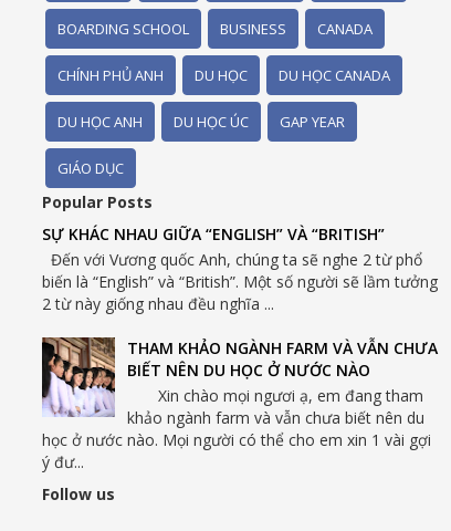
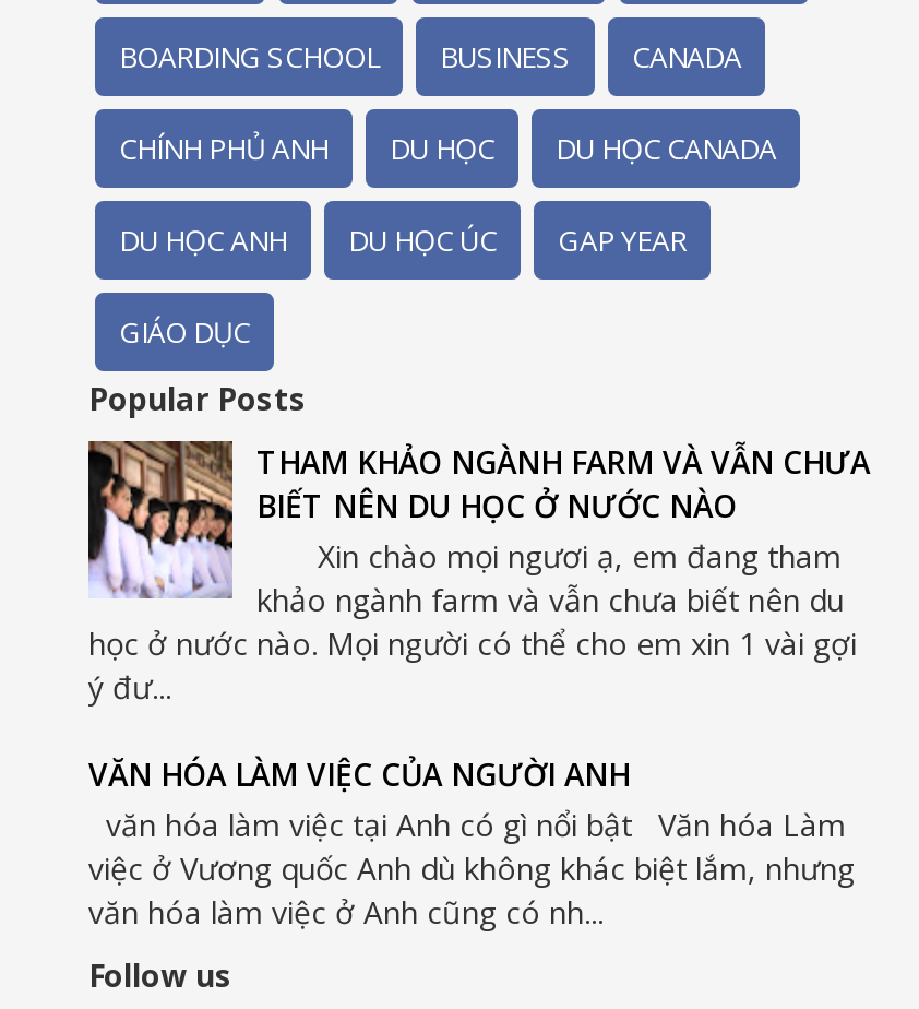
- SỰ KHÁC NHAU GIỮA “ENGLISH” VÀ “BRITISH”
- Đến với Vương quốc Anh, chúng ta sẽ nghe 2 từ phổ
- biến là “English” và “British”. Một số người sẽ lầm tưởng
- 2 từ này giống nhau đều nghĩa ...

moved up: [image] | THAM KHẢO NGÀNH FARM VÀ VẪN CHƯA | BIẾT NÊN DU HỌC Ở NƯỚC NÀO | Xin chào mọi ngươi ạ, em đang tham | khảo ngành farm và vẫn chưa biết nên du | học ở nước nào. Mọi người có thể cho em xin 1 vài gợi | ý đư...

+ VĂN HÓA LÀM VIỆC CỦA NGƯỜI ANH
+ văn hóa làm việc tại Anh có gì nổi bật Văn hóa Làm
+ việc ở Vương quốc Anh dù không khác biệt lắm, nhưng
+ văn hóa làm việc ở Anh cũng có nh...
